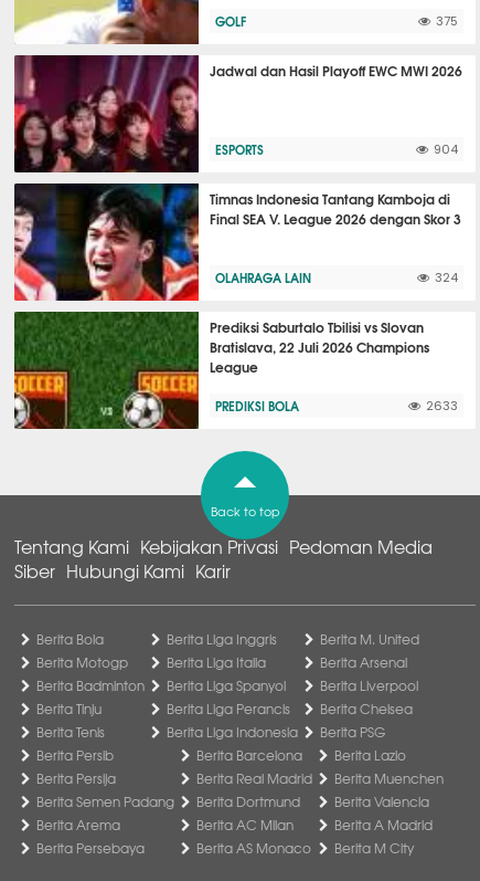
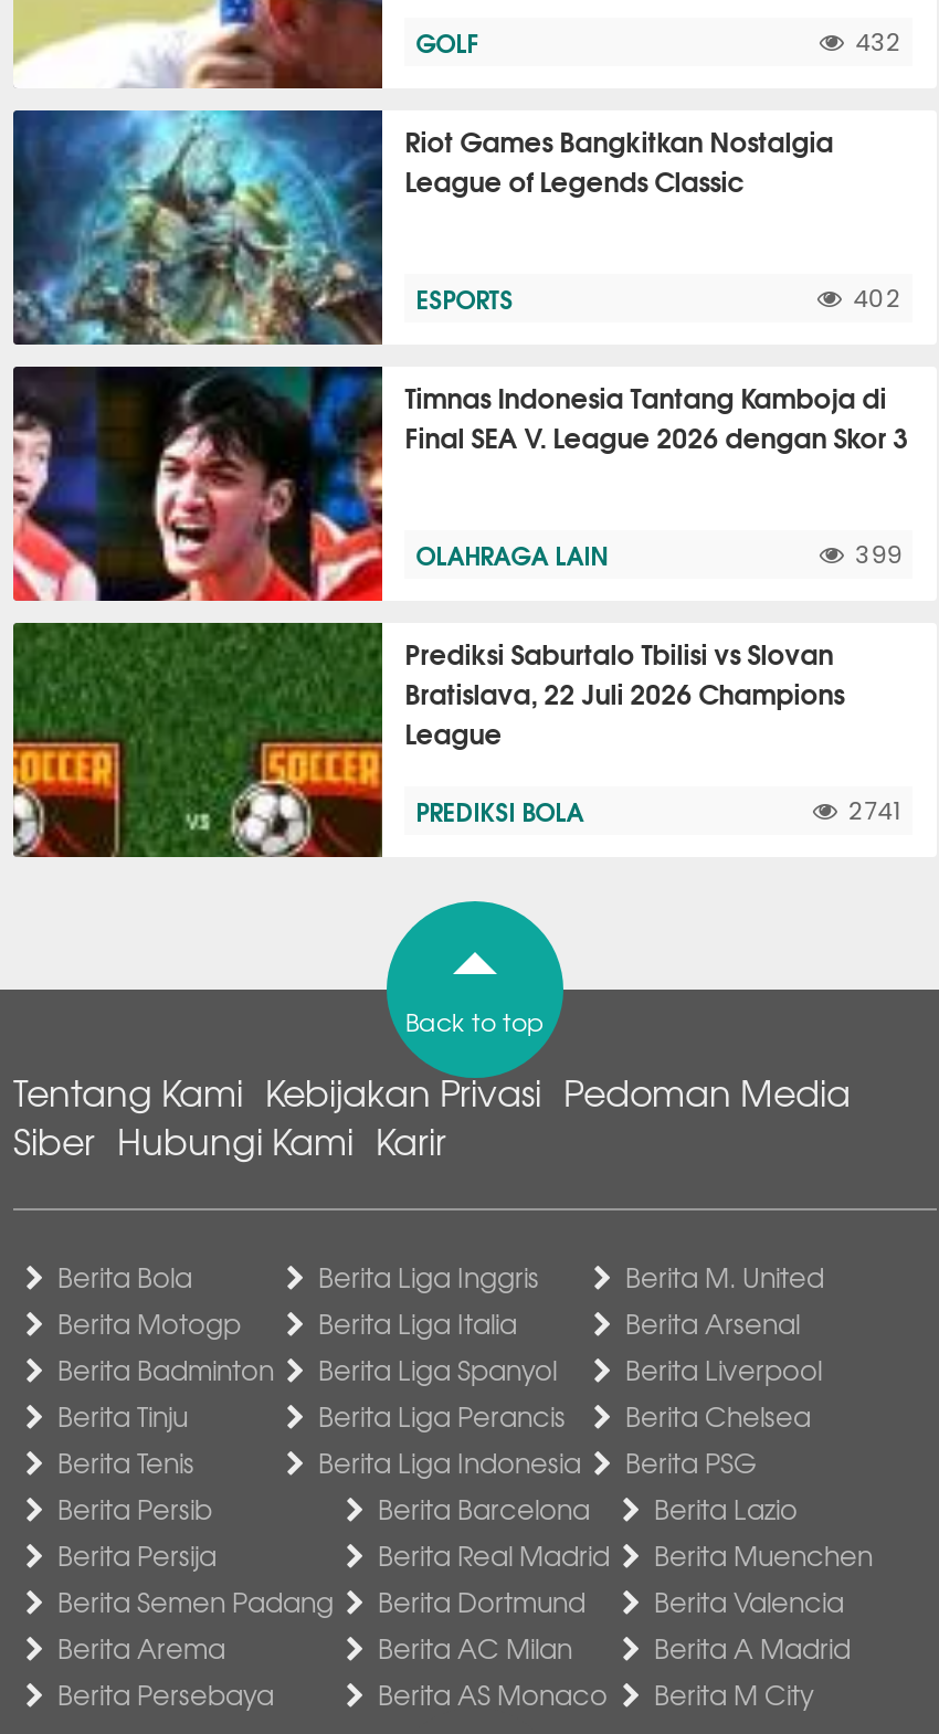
- 375
+ 432

- [image]
- Jadwal dan Hasil Playoff EWC MWI 2026
+ [image]
+ Riot Games Bangkitkan Nostalgia
+ League of Legends Classic

- 904
+ 402

- 324
+ 399

- 2633
+ 2741
